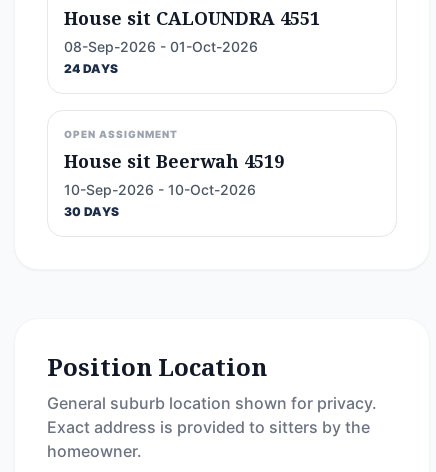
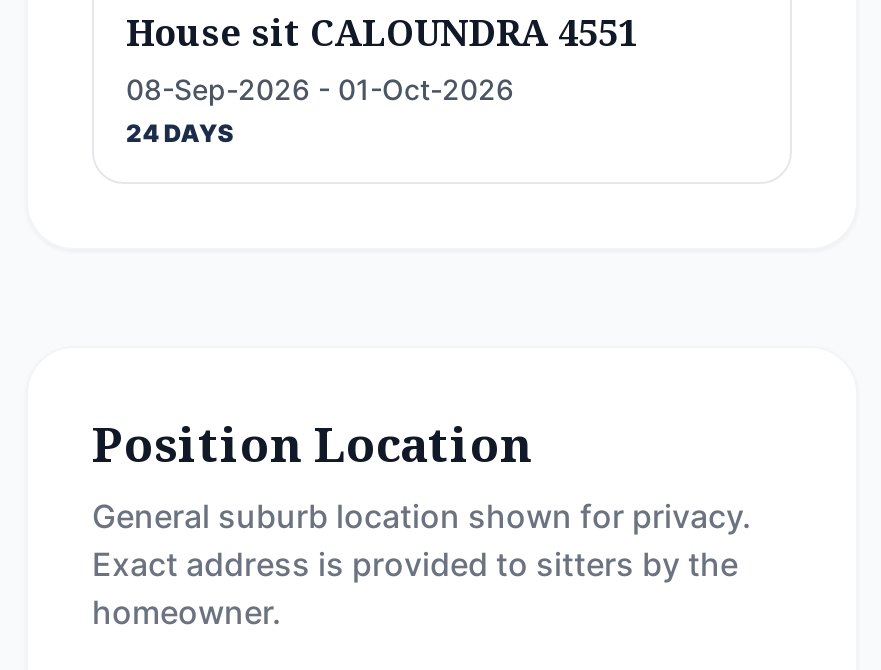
- OPEN ASSIGNMENT
- House sit Beerwah 4519
- 10-Sep-2026 - 10-Oct-2026
- 30 DAYS
